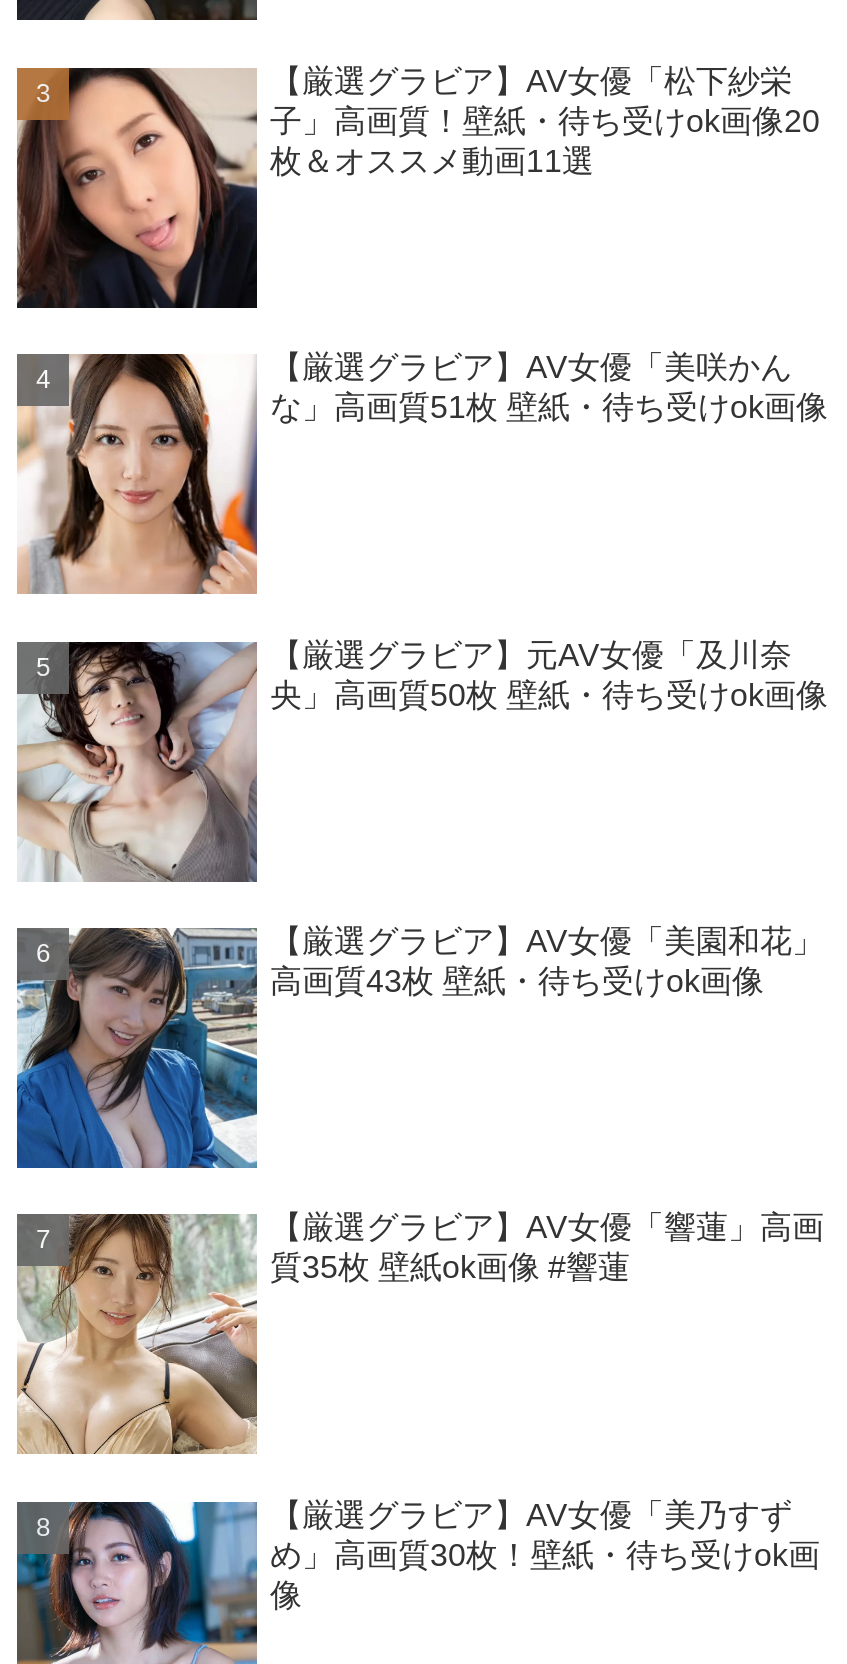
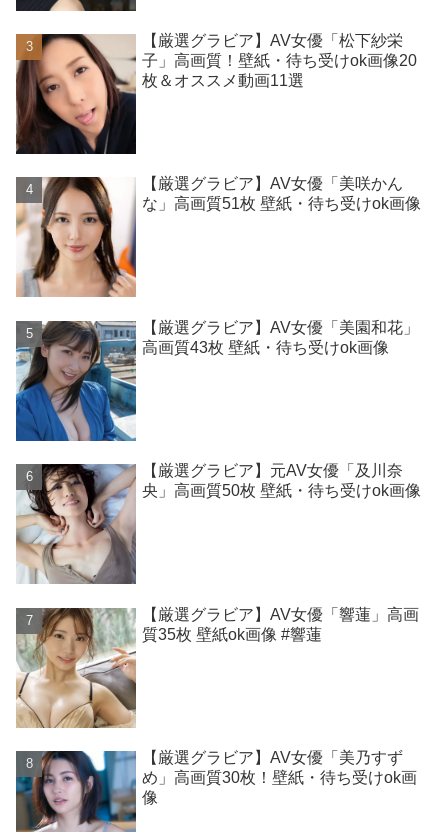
moved down: [image] | 【厳選グラビア】元AV女優「及川奈 | 央」高画質50枚 壁紙・待ち受けok画像

moved up: [image] | 【厳選グラビア】AV女優「美園和花」 | 高画質43枚 壁紙・待ち受けok画像
